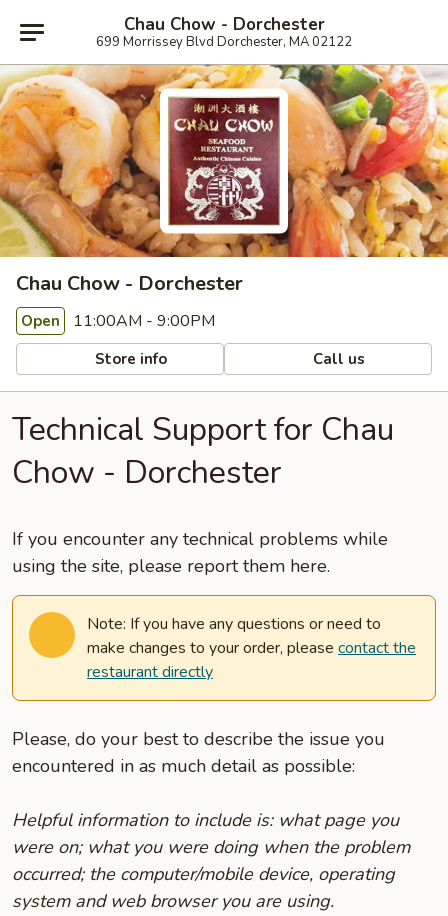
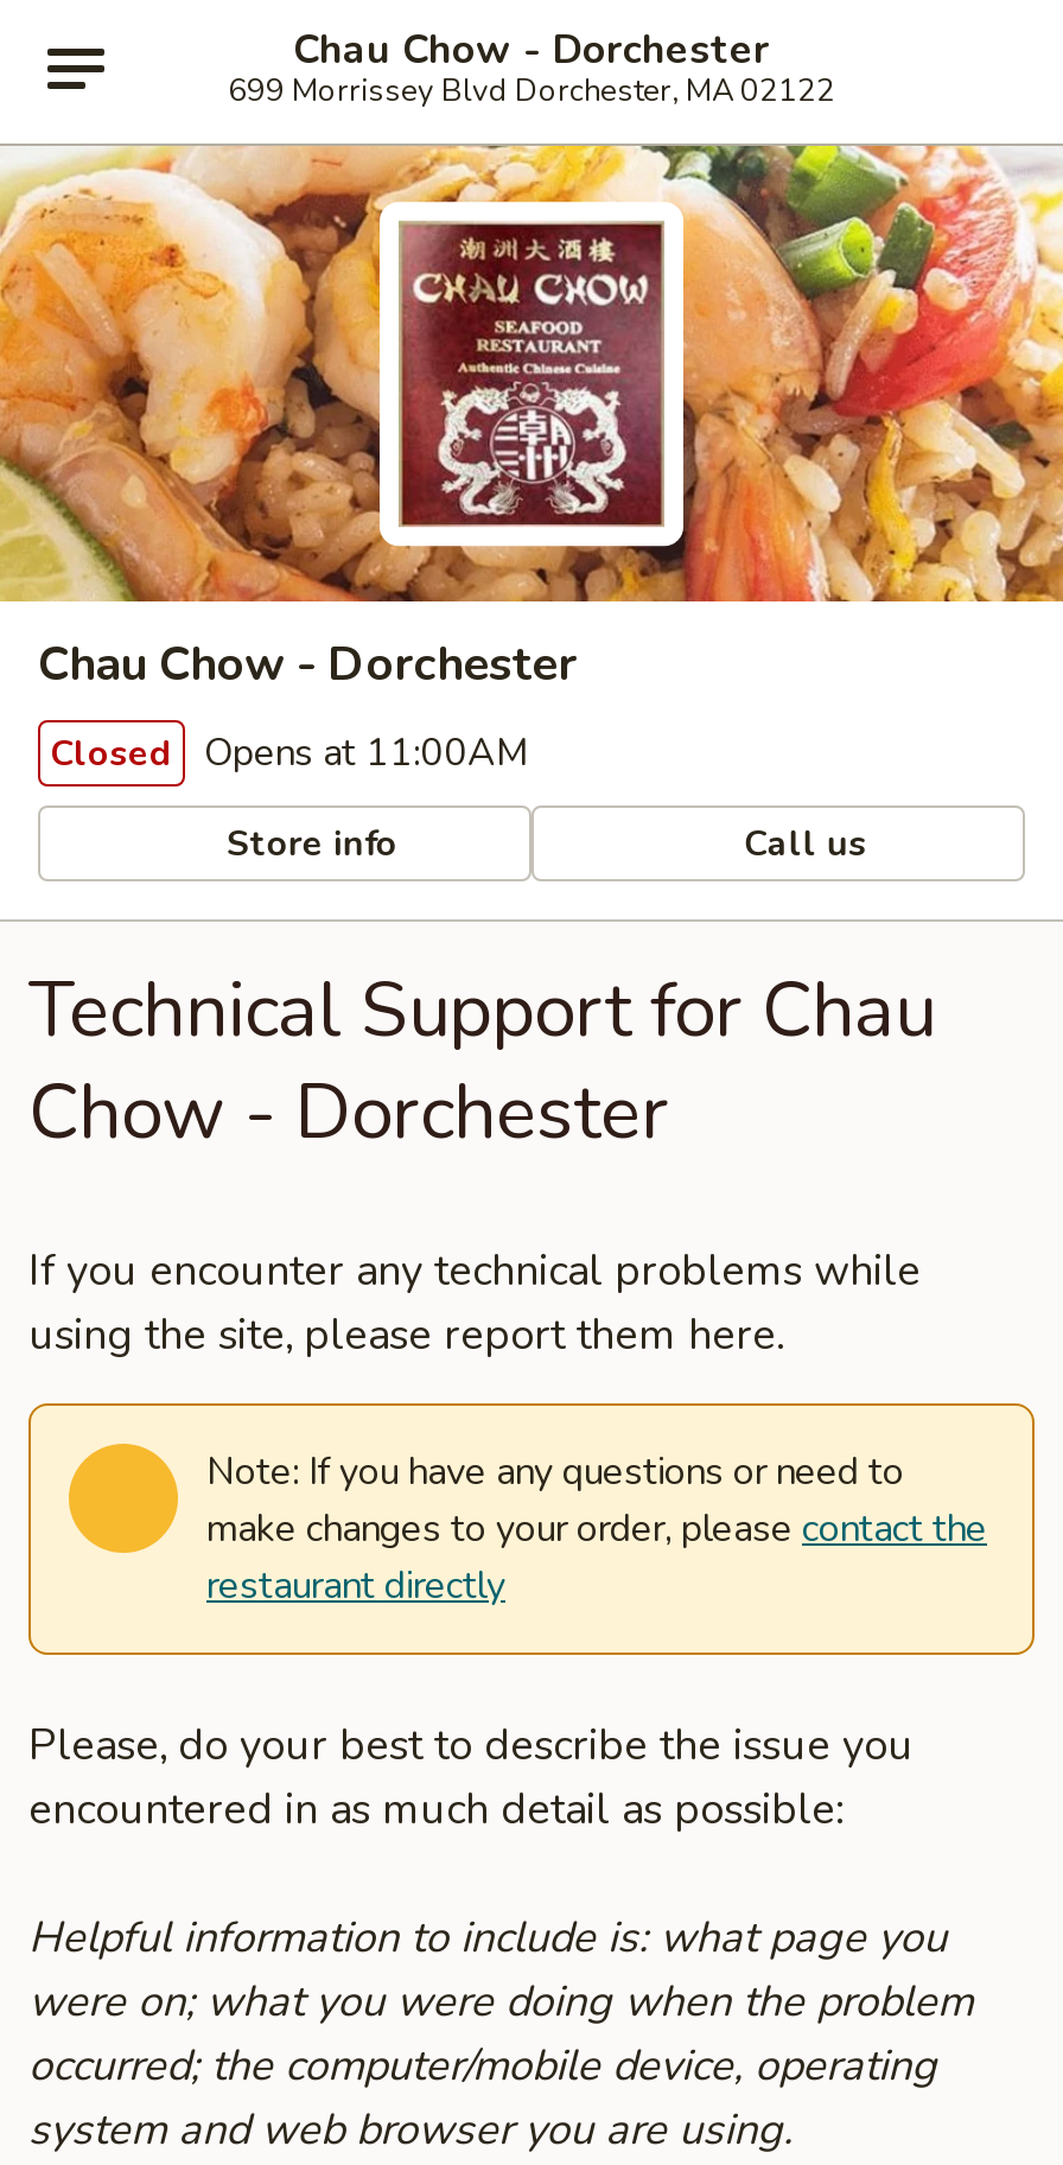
- Open 11:00AM - 9:00PM
+ Closed Opens at 11:00AM
